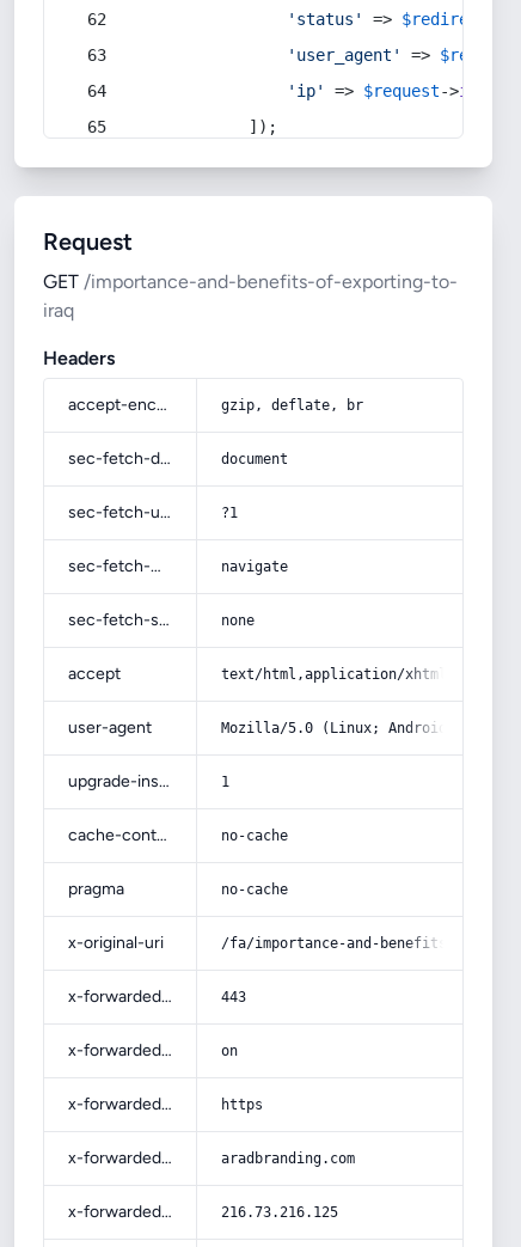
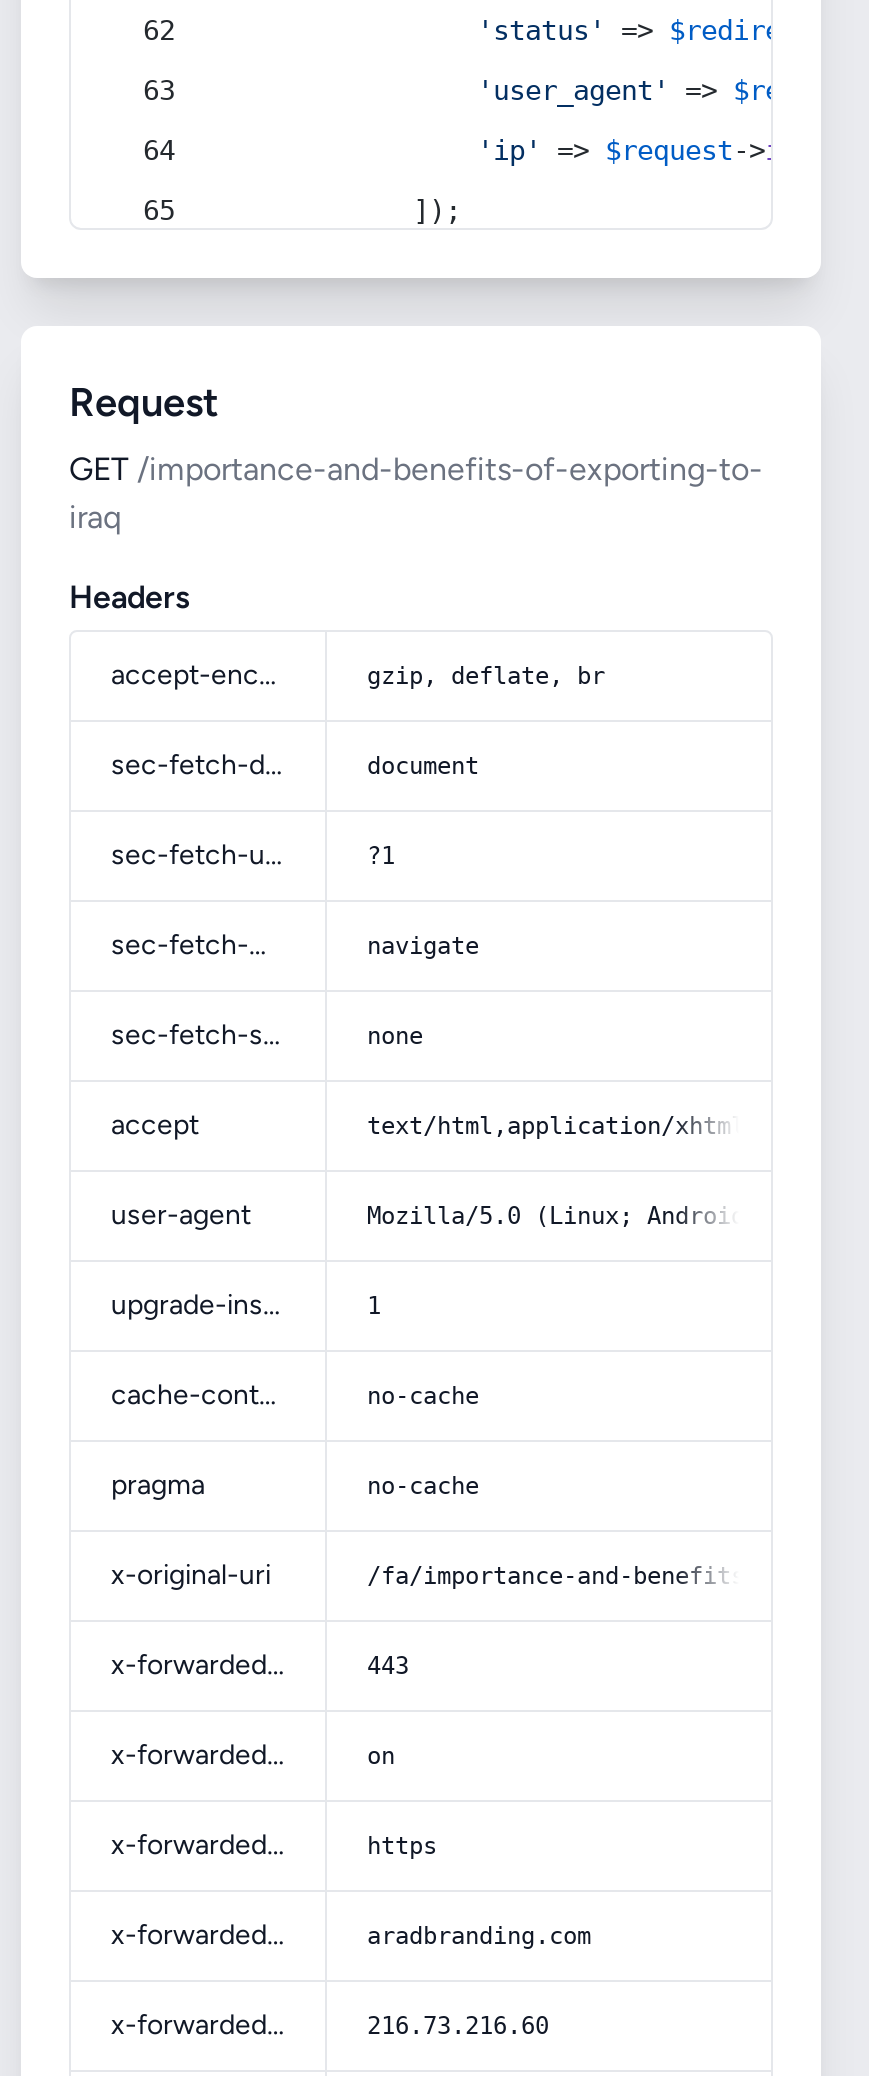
- 216.73.216.125
+ 216.73.216.60
